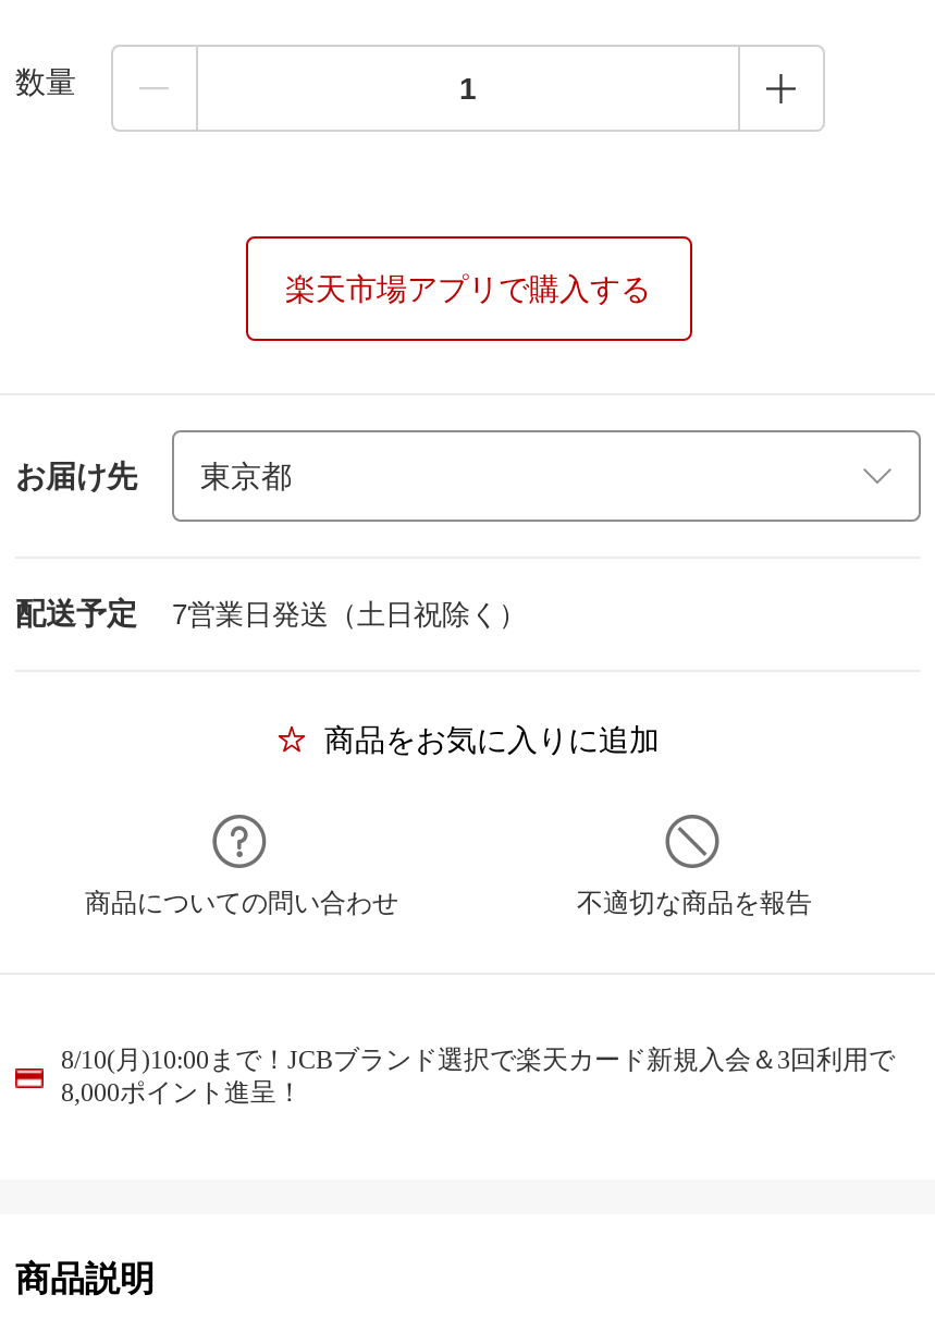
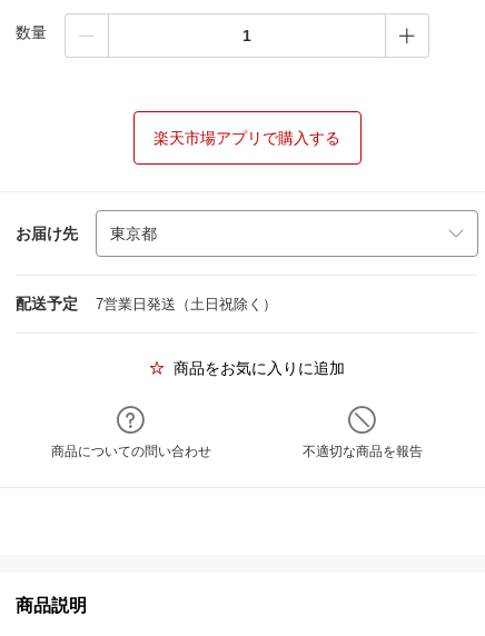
- 8/10(月)10:00まで！JCBブランド選択で楽天カード新規入会＆3回利用で
- 8,000ポイント進呈！
